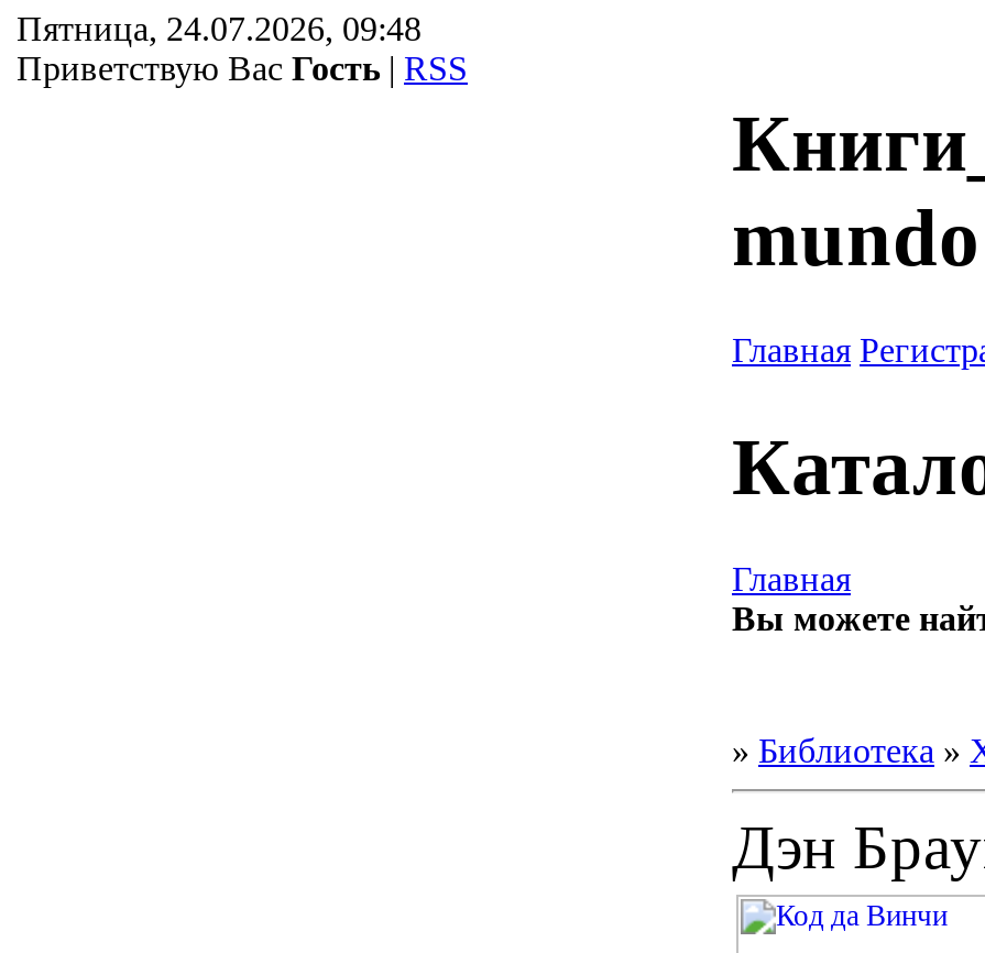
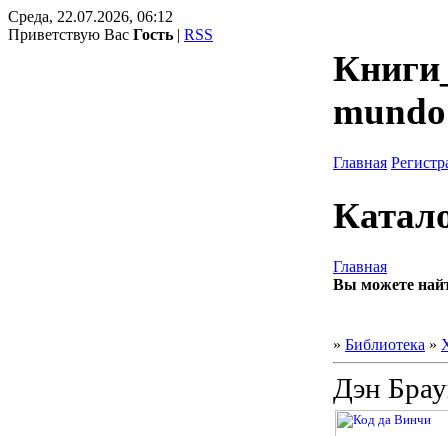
- Пятница, 24.07.2026, 09:48
+ Среда, 22.07.2026, 06:12
